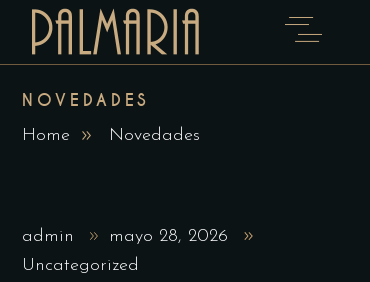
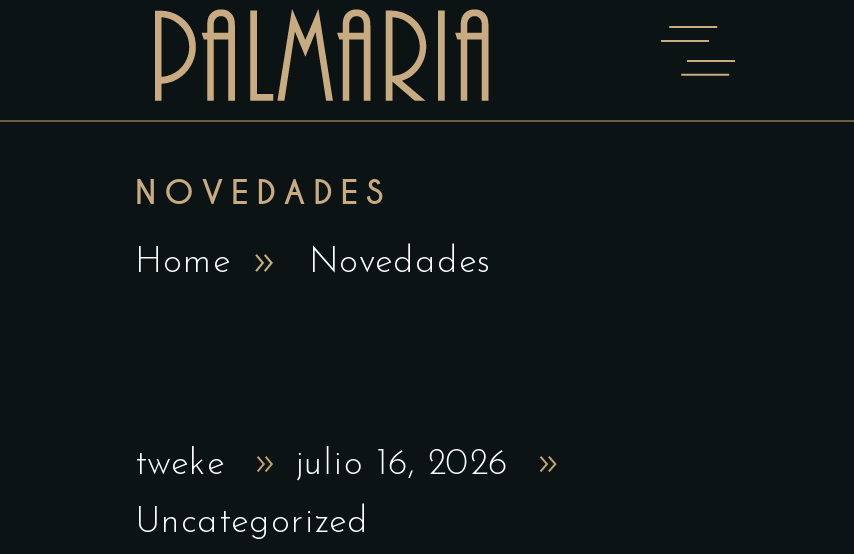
- admin
- mayo 28, 2026
+ tweke
+ julio 16, 2026
